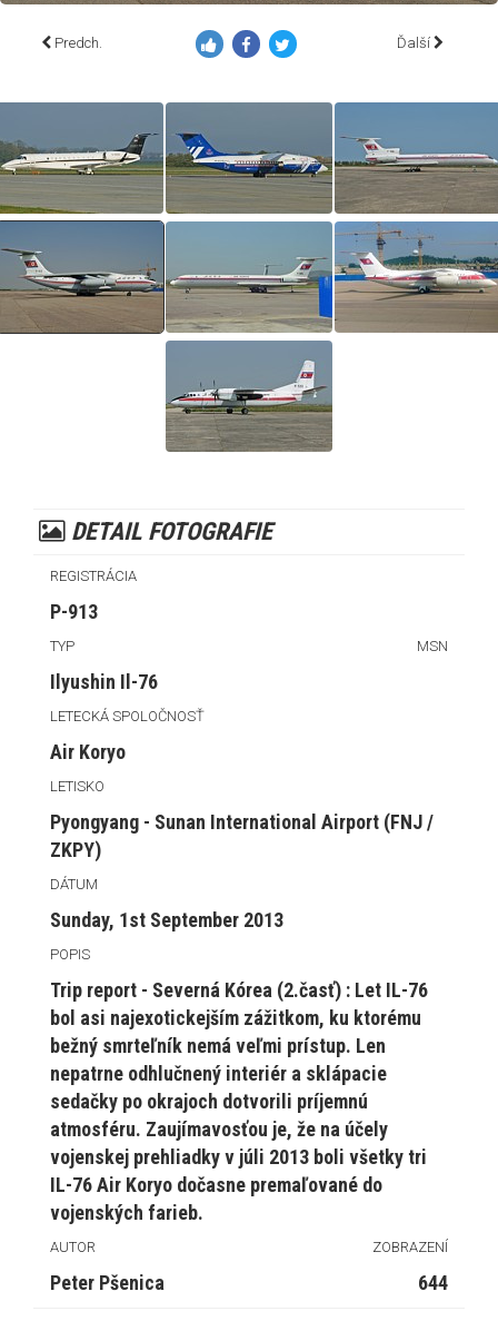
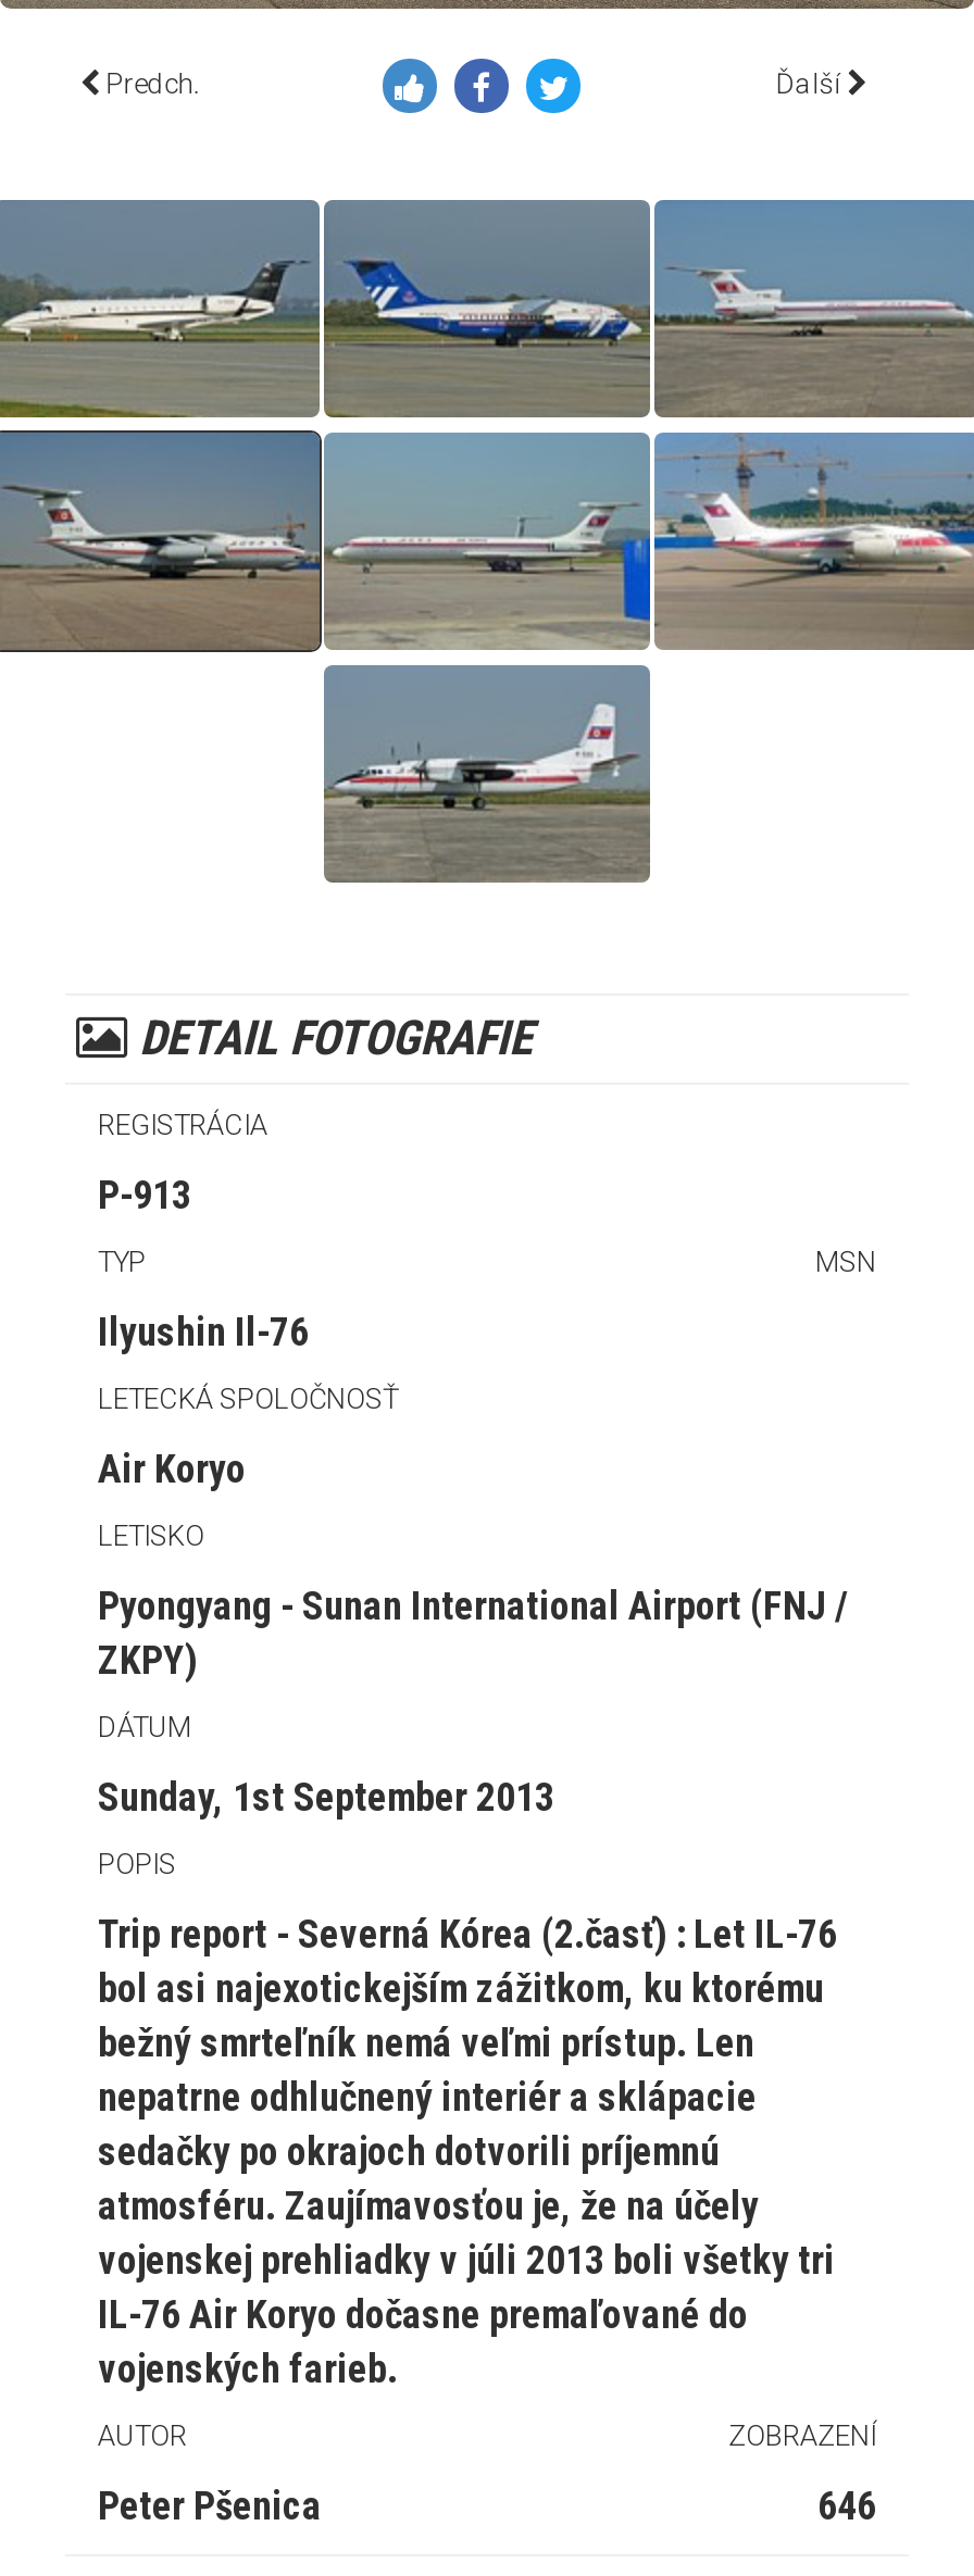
- 644
+ 646
